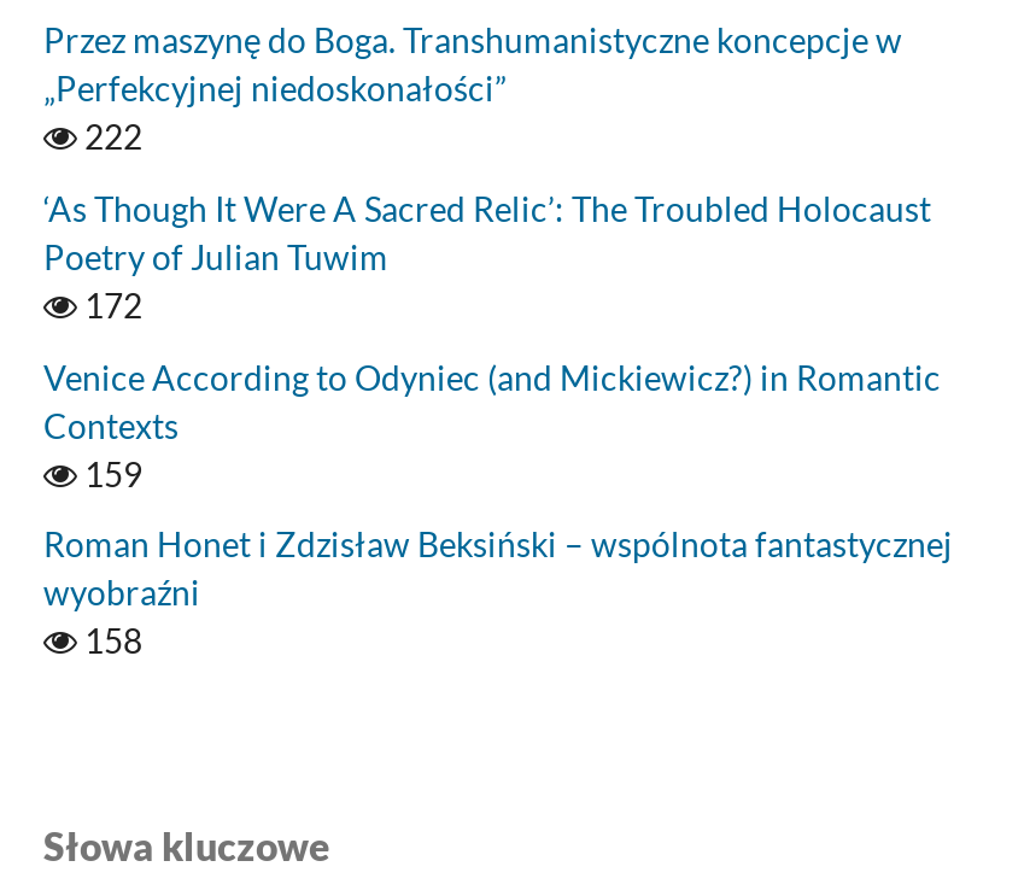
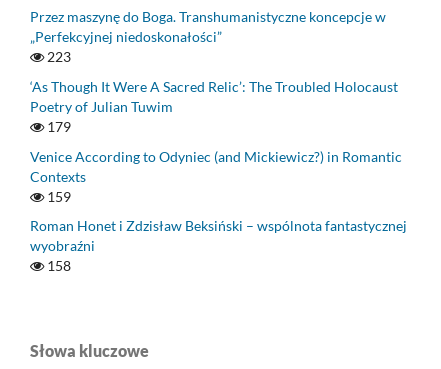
- 222
+ 223

- 172
+ 179
